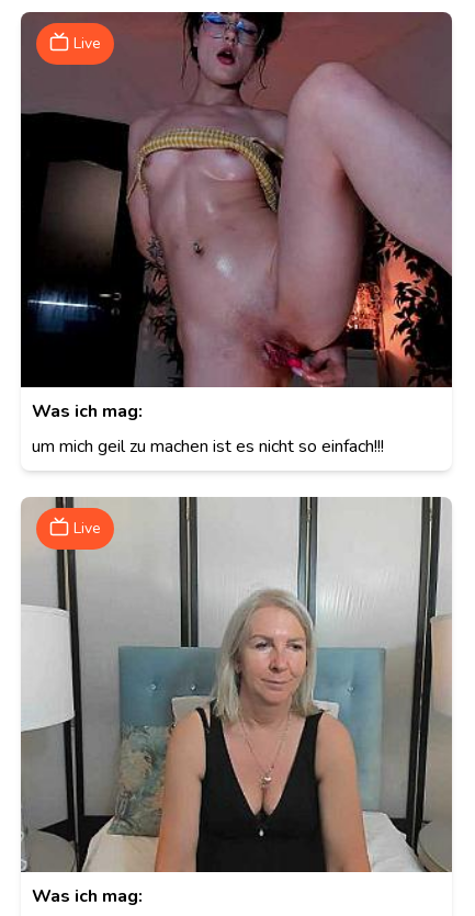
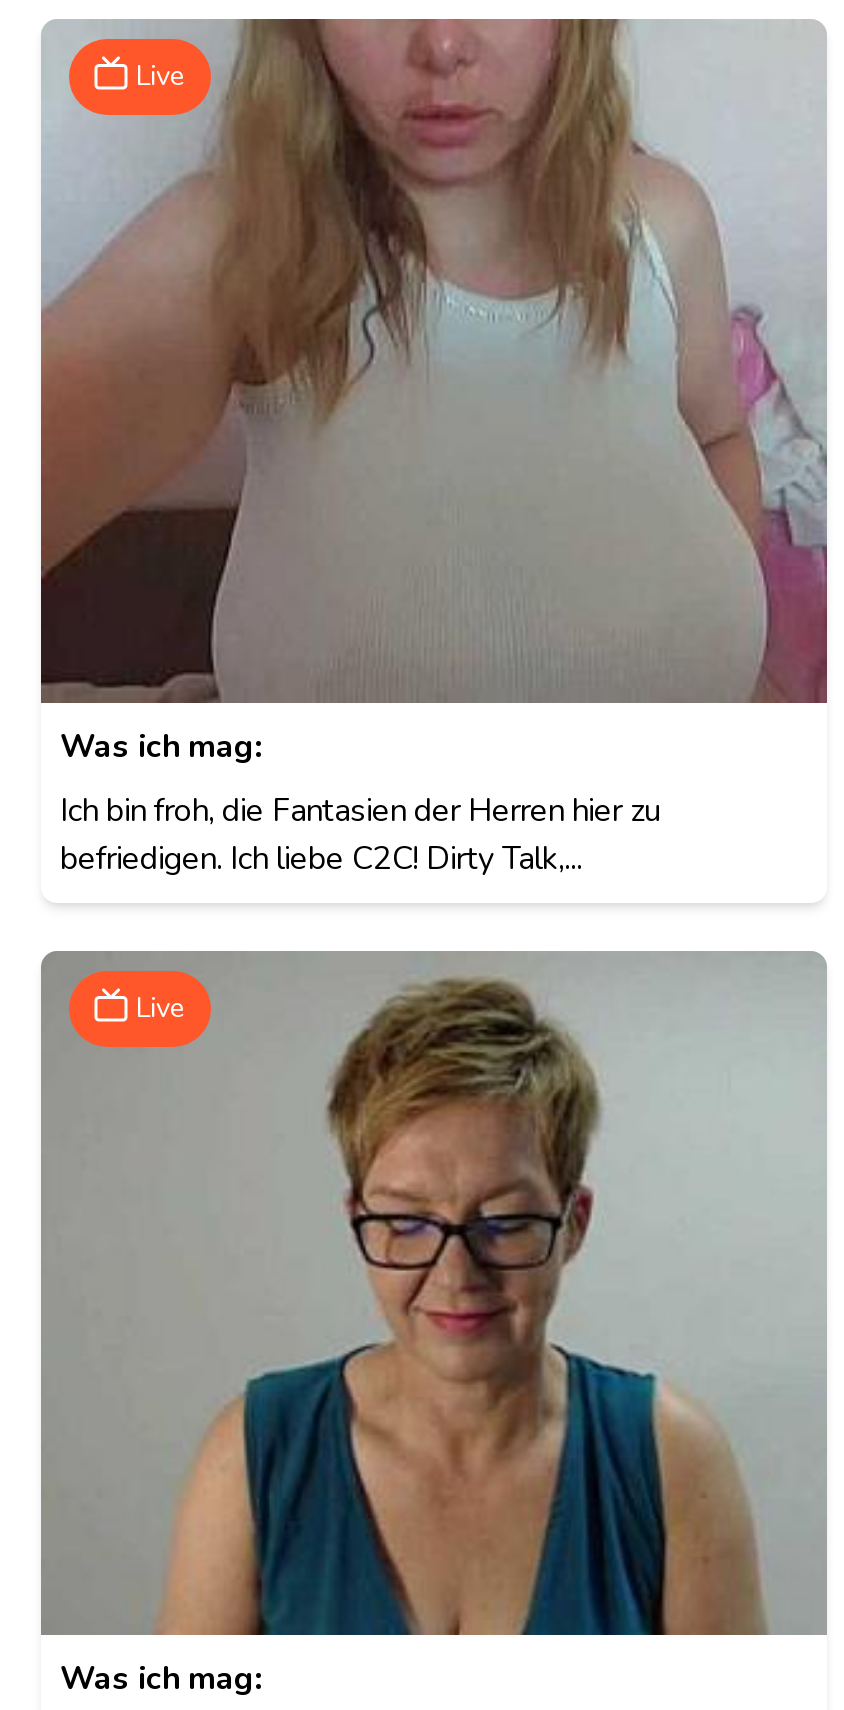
- [image]
+ [image]

- um mich geil zu machen ist es nicht so einfach!!!
+ Ich bin froh, die Fantasien der Herren hier zu
+ befriedigen. Ich liebe C2C! Dirty Talk,...

- [image]
+ [image]
